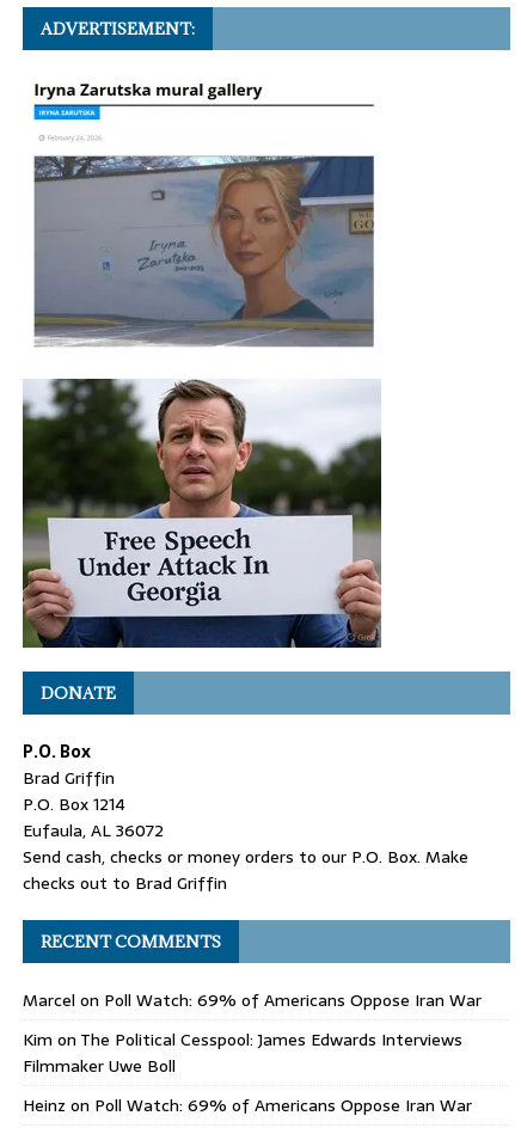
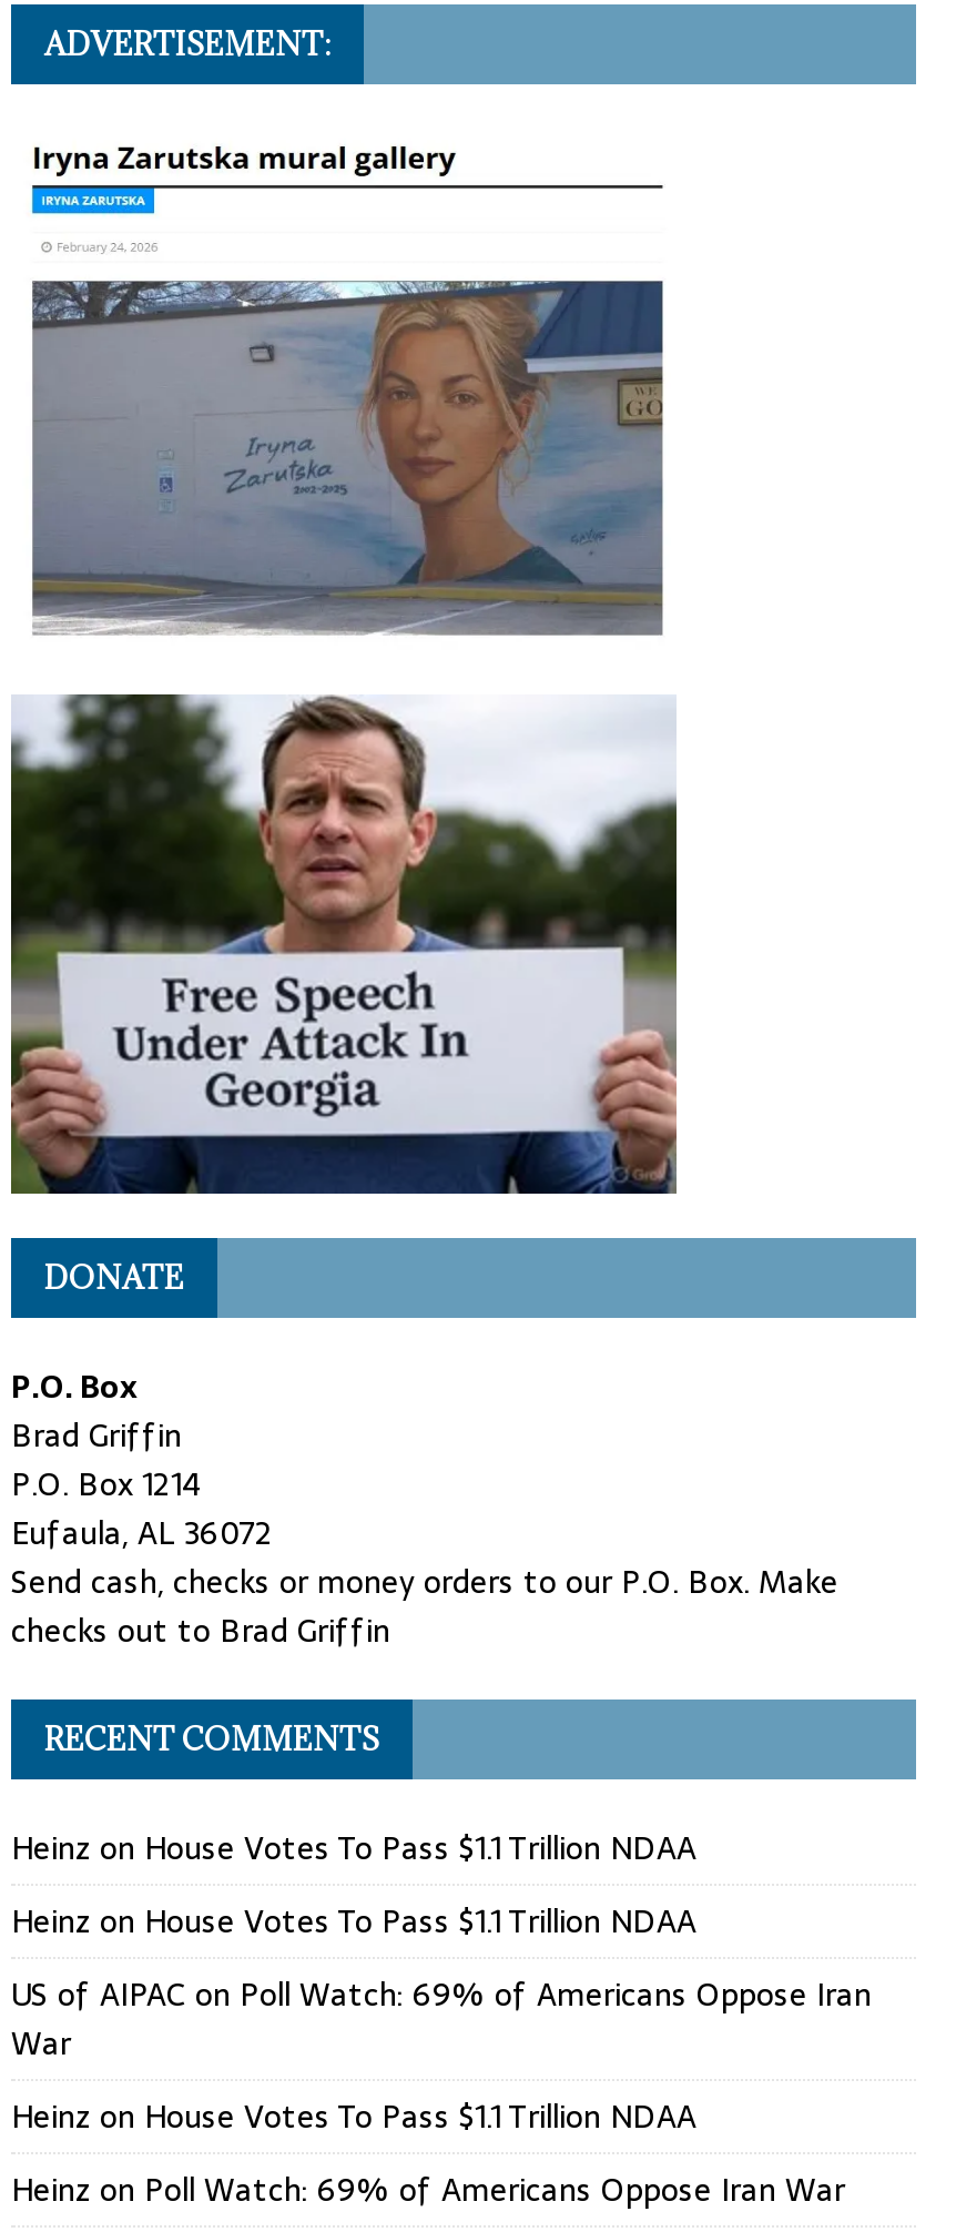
- Marcel on Poll Watch: 69% of Americans Oppose Iran War
- Kim on The Political Cesspool: James Edwards Interviews
- Filmmaker Uwe Boll
+ Heinz on House Votes To Pass $1.1 Trillion NDAA
+ Heinz on House Votes To Pass $1.1 Trillion NDAA
+ US of AIPAC on Poll Watch: 69% of Americans Oppose Iran
+ War
+ Heinz on House Votes To Pass $1.1 Trillion NDAA
